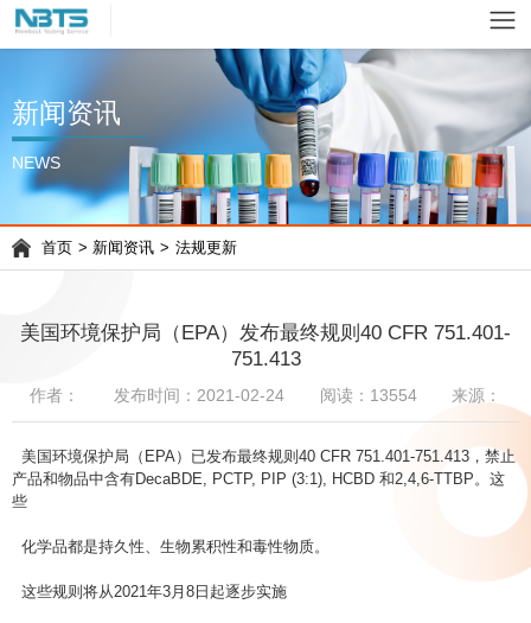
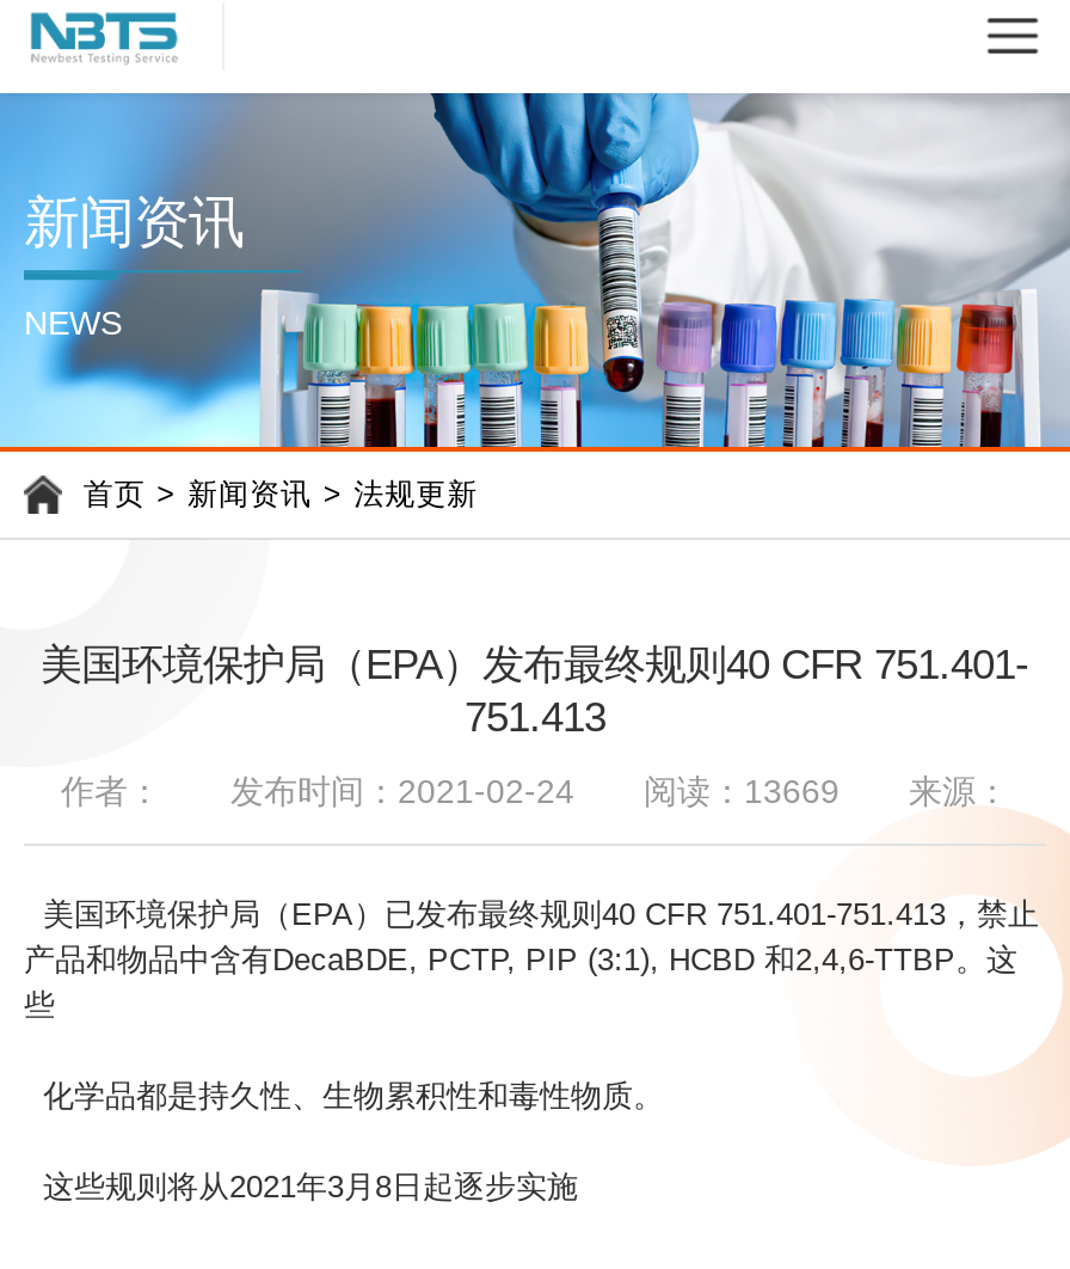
- 作者： 发布时间：2021-02-24 阅读：13554 来源：
+ 作者： 发布时间：2021-02-24 阅读：13669 来源：
